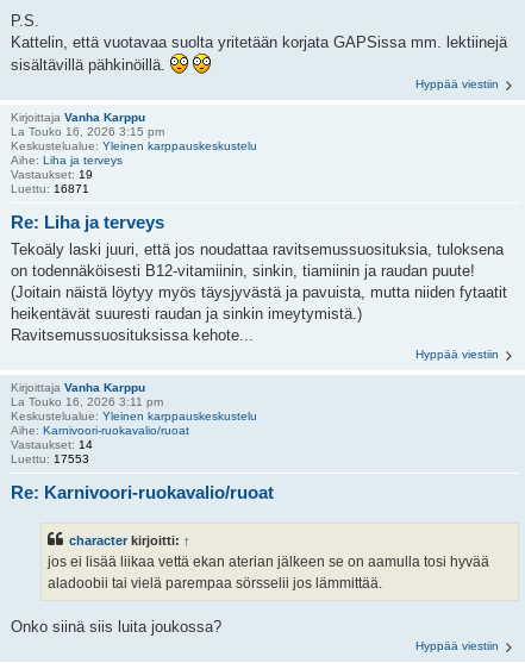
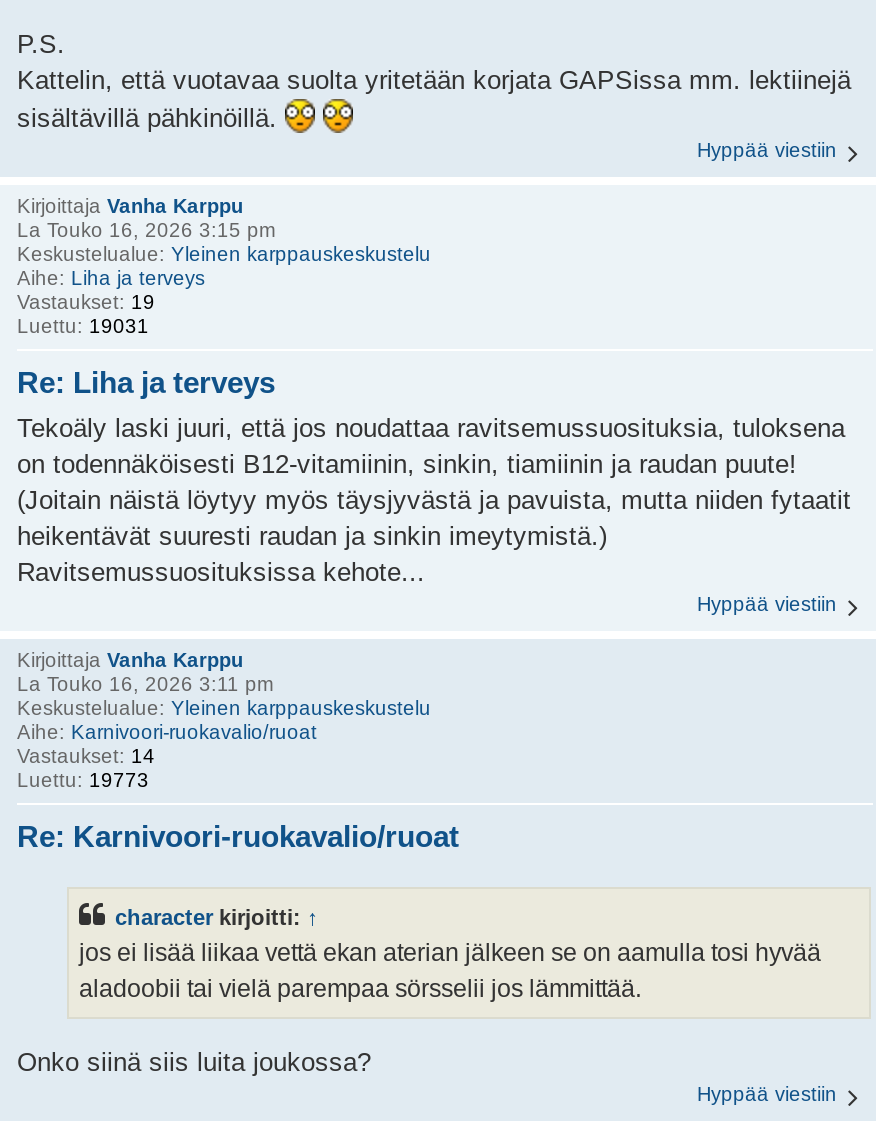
- Luettu: 16871
+ Luettu: 19031

- Luettu: 17553
+ Luettu: 19773
